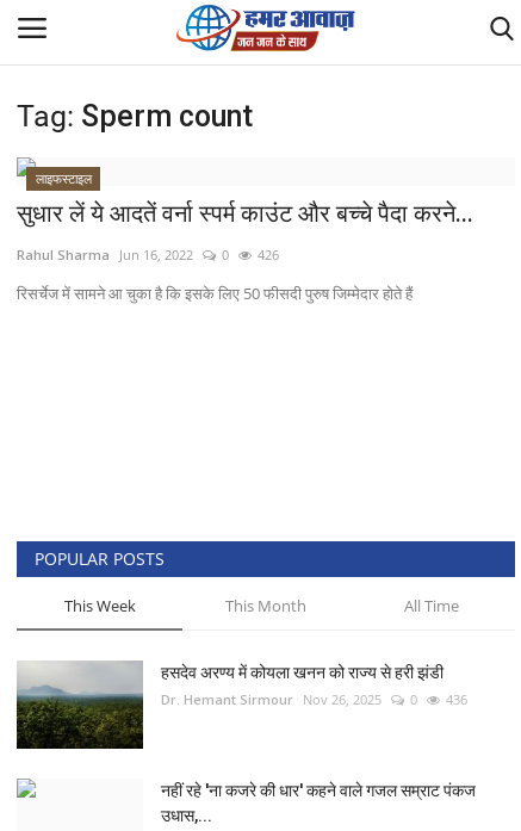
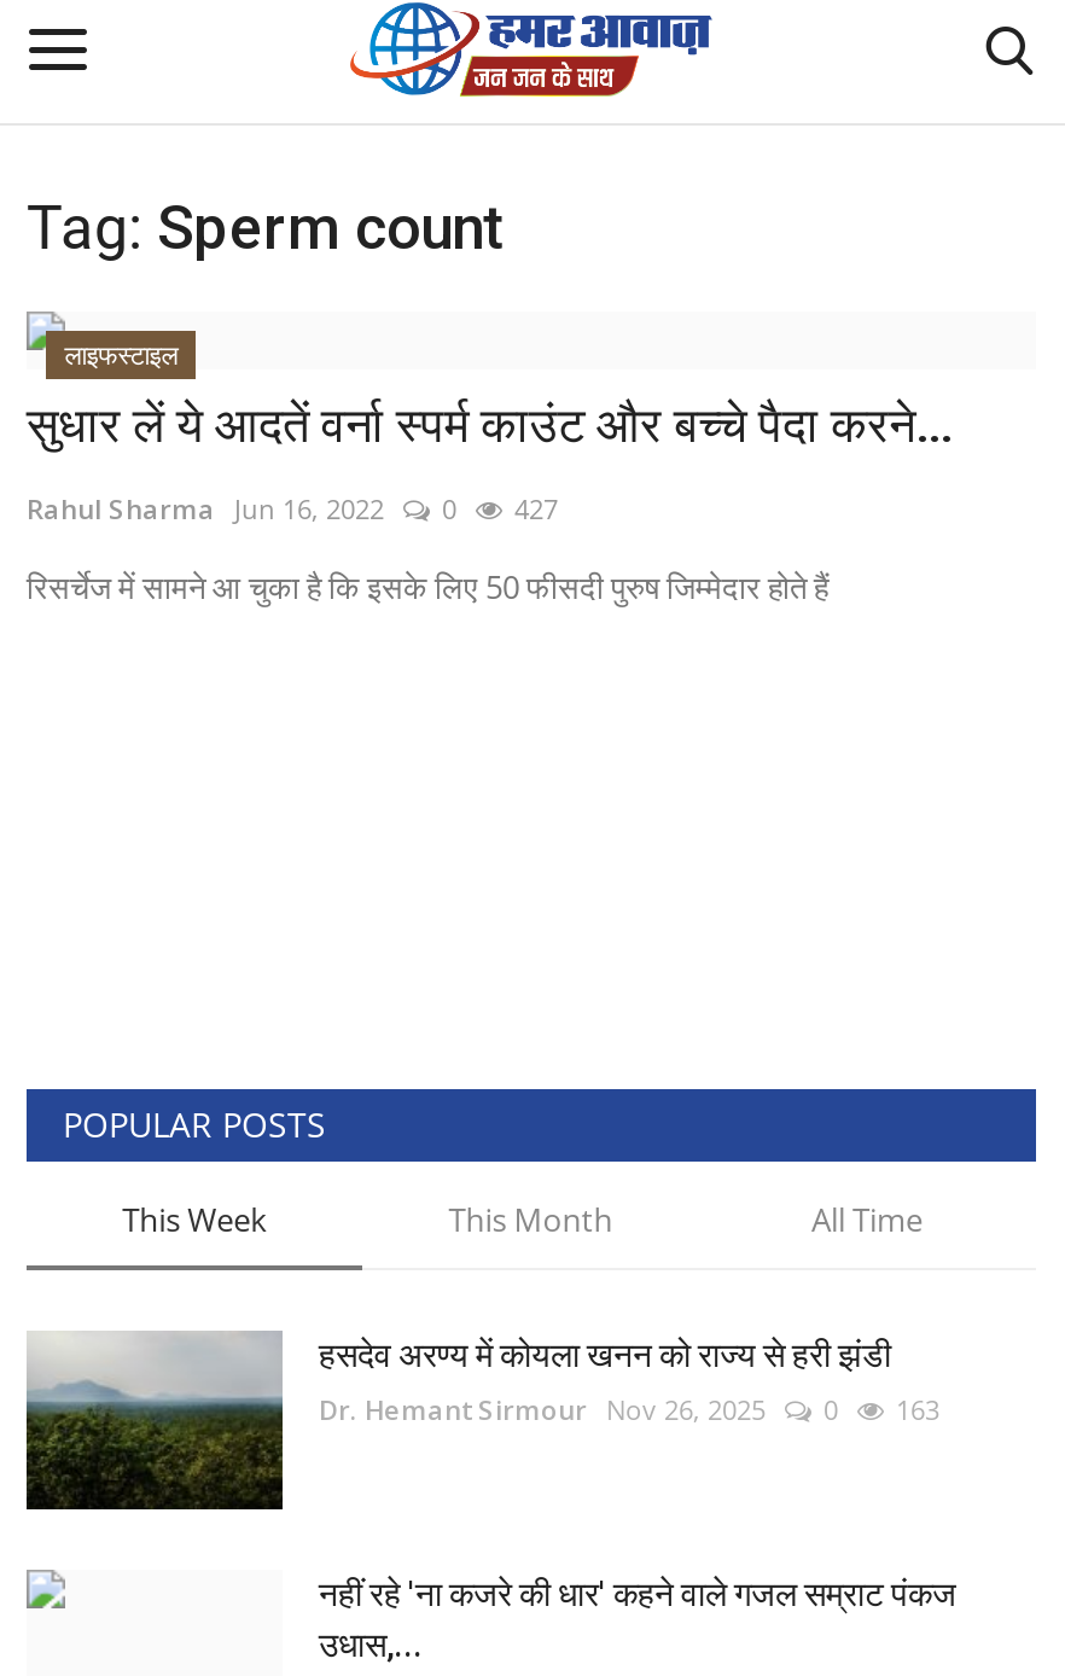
- 426
+ 427

- Dr. Hemant Sirmour Nov 26, 2025 0 436
+ Dr. Hemant Sirmour Nov 26, 2025 0 163
